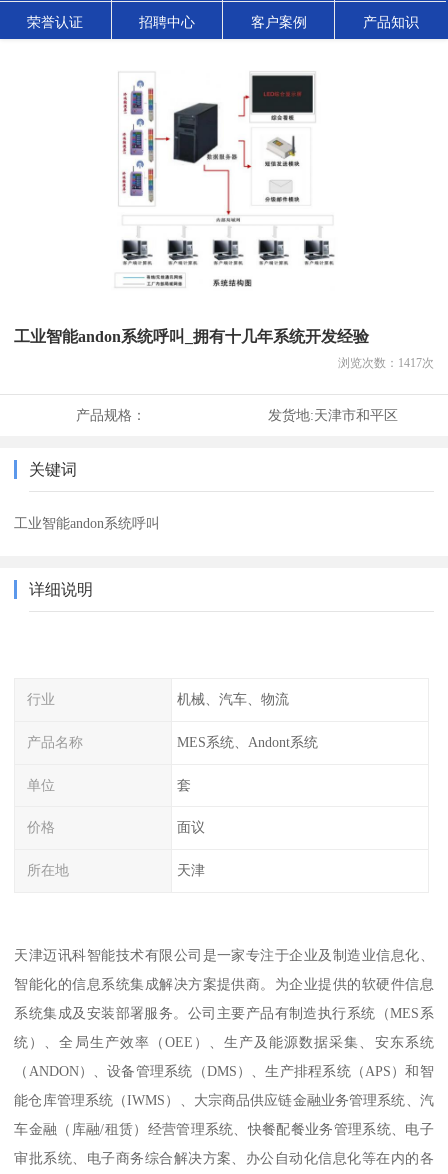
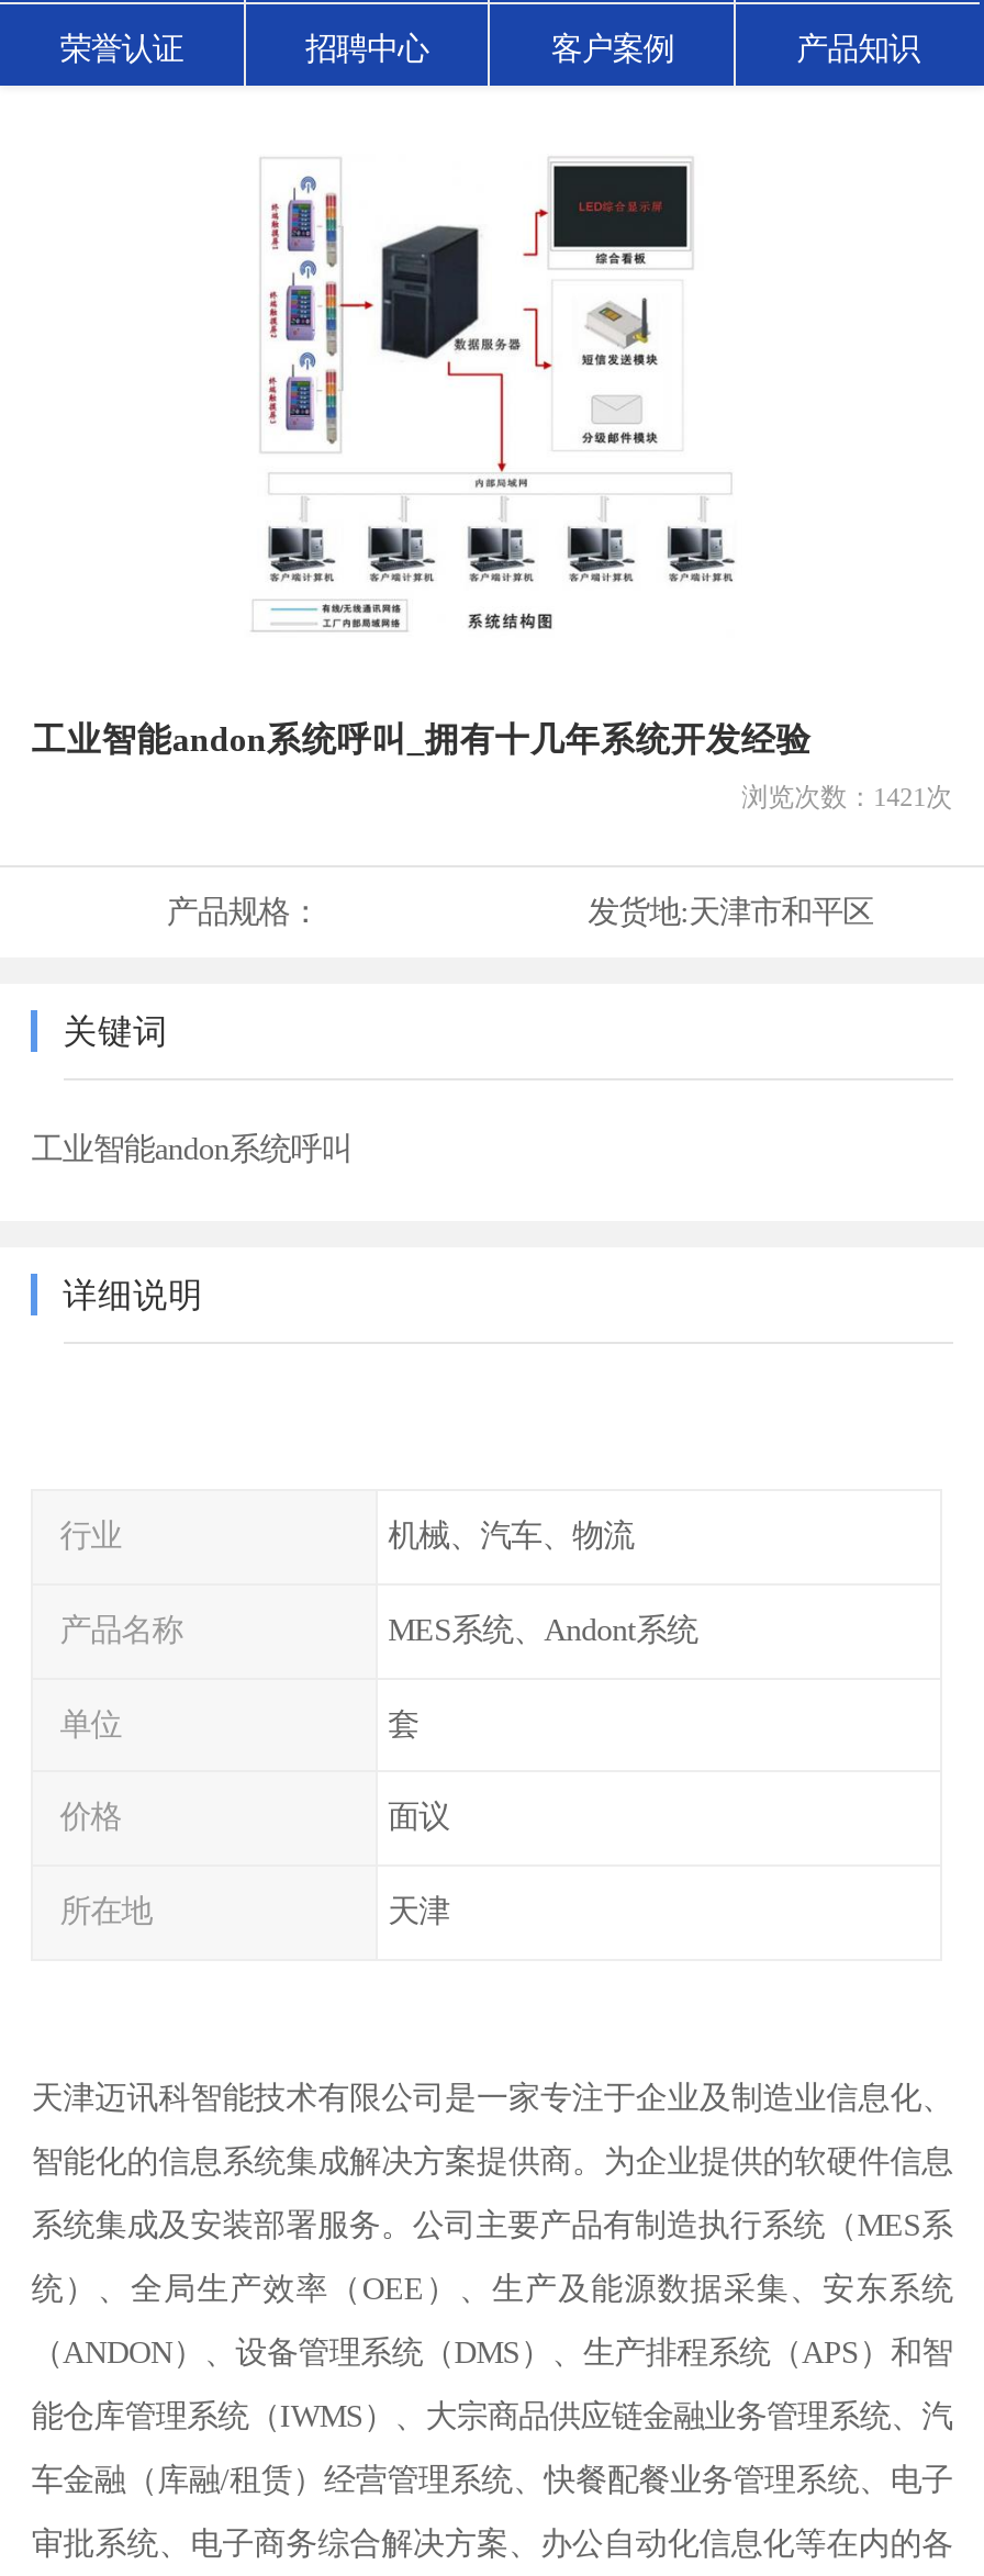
- 浏览次数：1417次
+ 浏览次数：1421次
